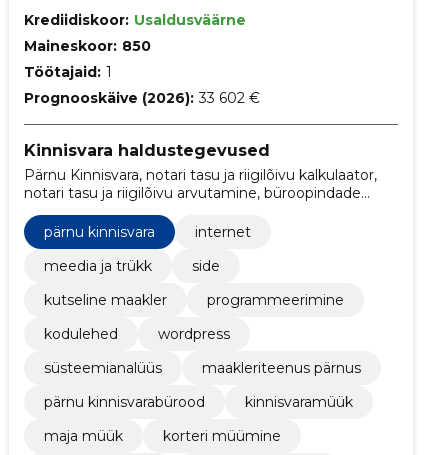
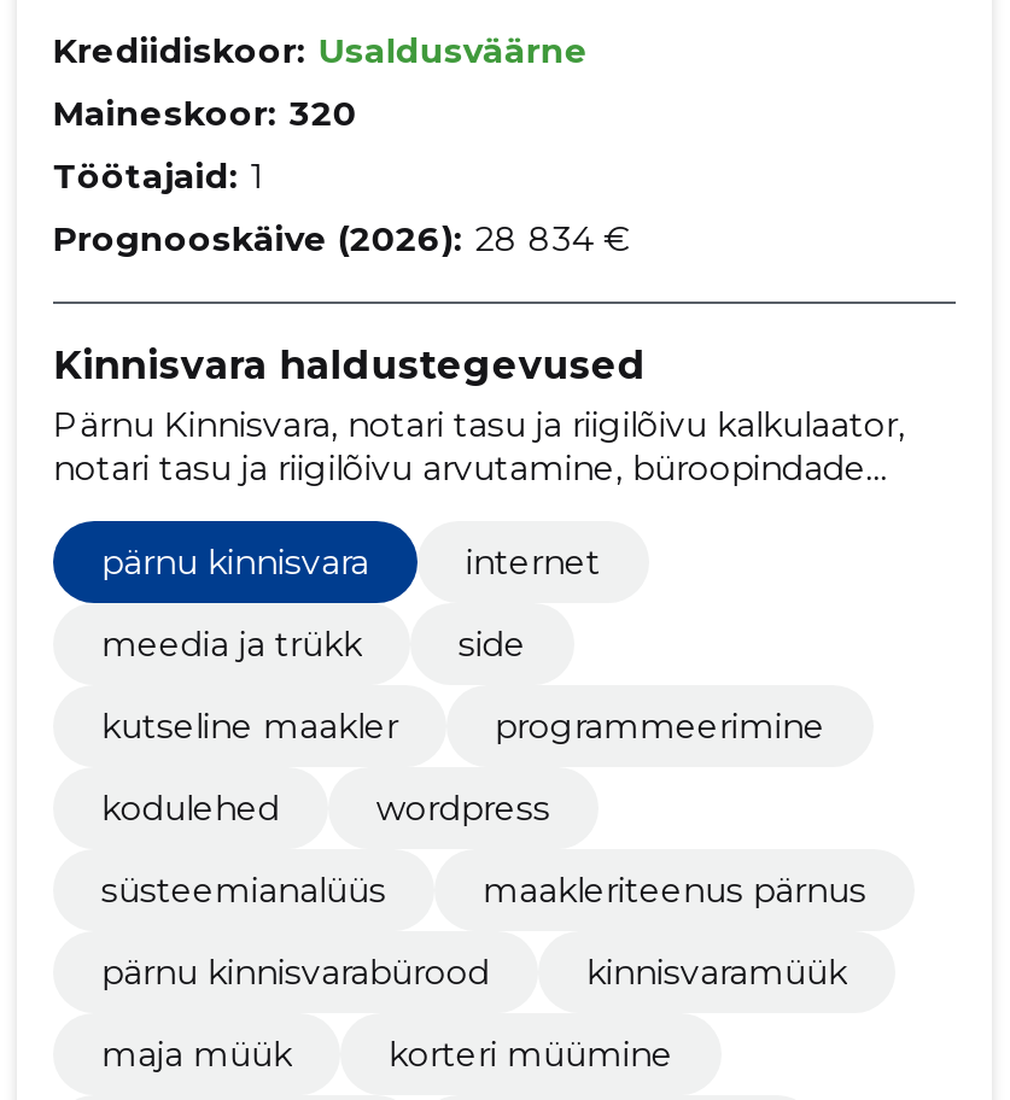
- Maineskoor: 850
+ Maineskoor: 320

- Prognooskäive (2026): 33 602 €
+ Prognooskäive (2026): 28 834 €
